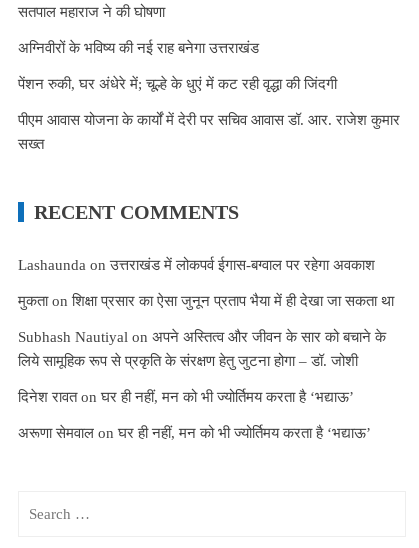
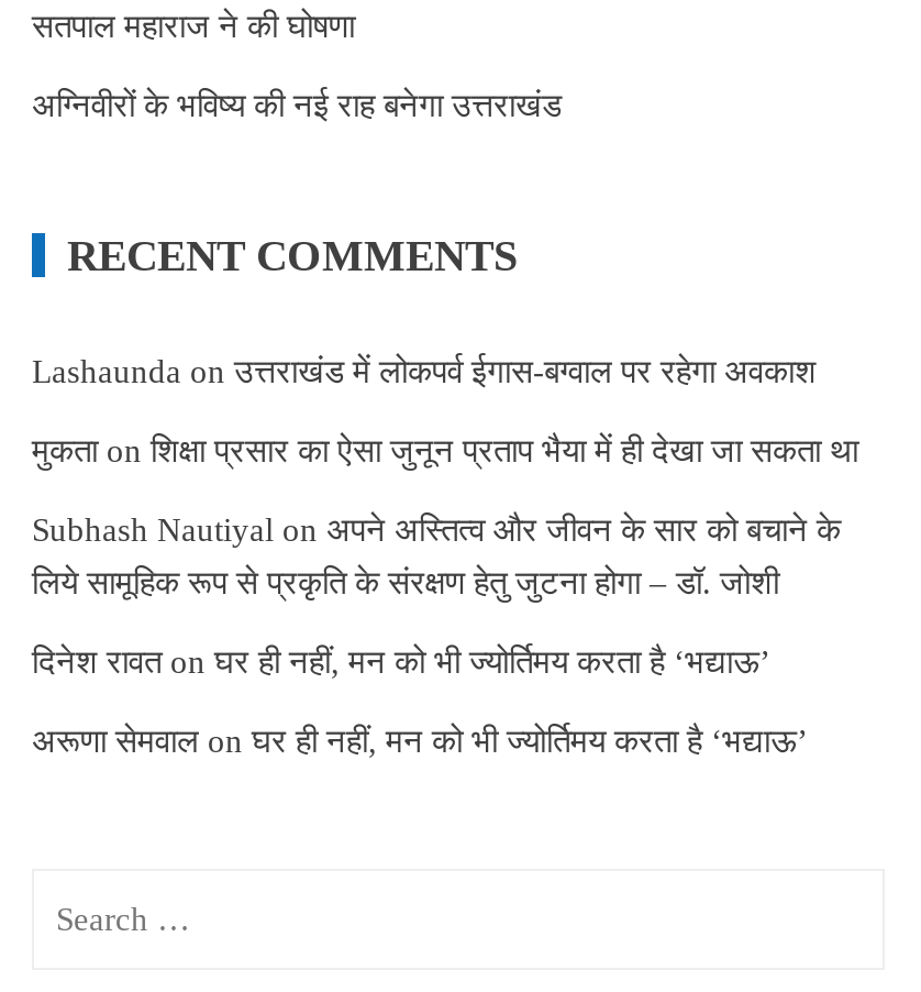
- पेंशन रुकी, घर अंधेरे में; चूल्हे के धुएं में कट रही वृद्धा की जिंदगी
- पीएम आवास योजना के कार्यों में देरी पर सचिव आवास डॉ. आर. राजेश कुमार
- सख्त
